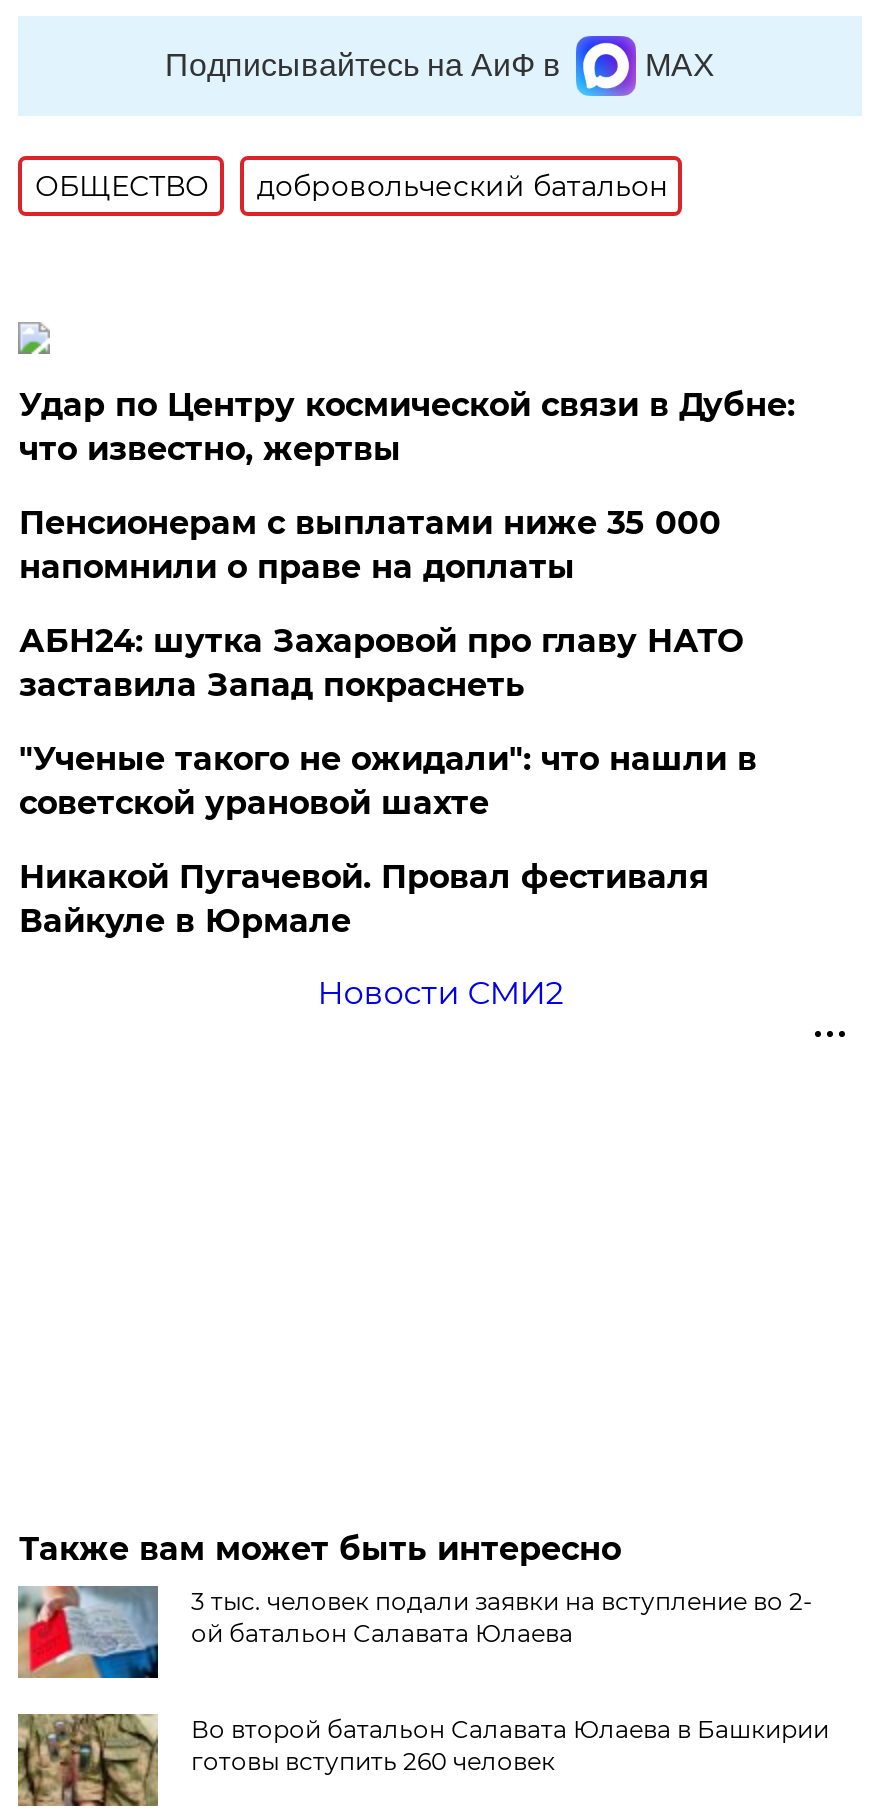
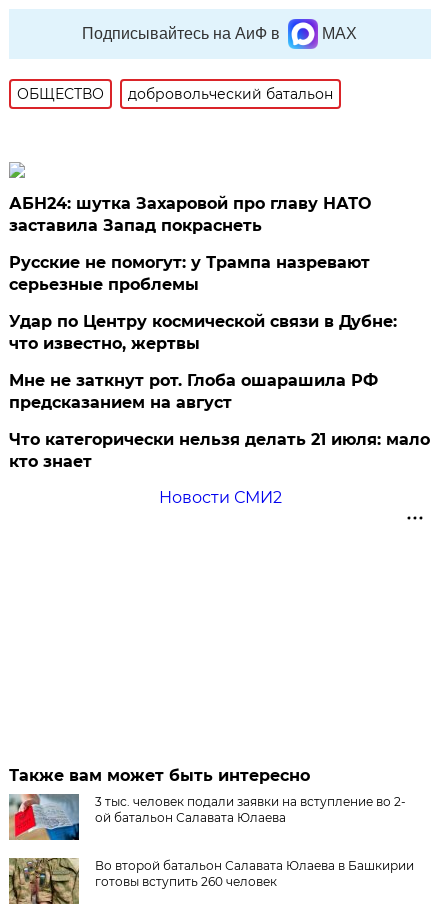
moved down: Удар по Центру космической связи в Дубне: | что известно, жертвы

- Пенсионерам с выплатами ниже 35 000
- напомнили о праве на доплаты

moved up: АБН24: шутка Захаровой про главу НАТО | заставила Запад покраснеть

- "Ученые такого не ожидали": что нашли в
- советской урановой шахте
- Никакой Пугачевой. Провал фестиваля
- Вайкуле в Юрмале
+ Русские не помогут: у Трампа назревают
+ серьезные проблемы
+ Мне не заткнут рот. Глоба ошарашила РФ
+ предсказанием на август
+ Что категорически нельзя делать 21 июля: мало
+ кто знает
